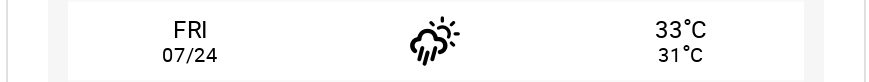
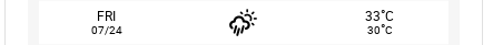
- 31°C
+ 30°C
